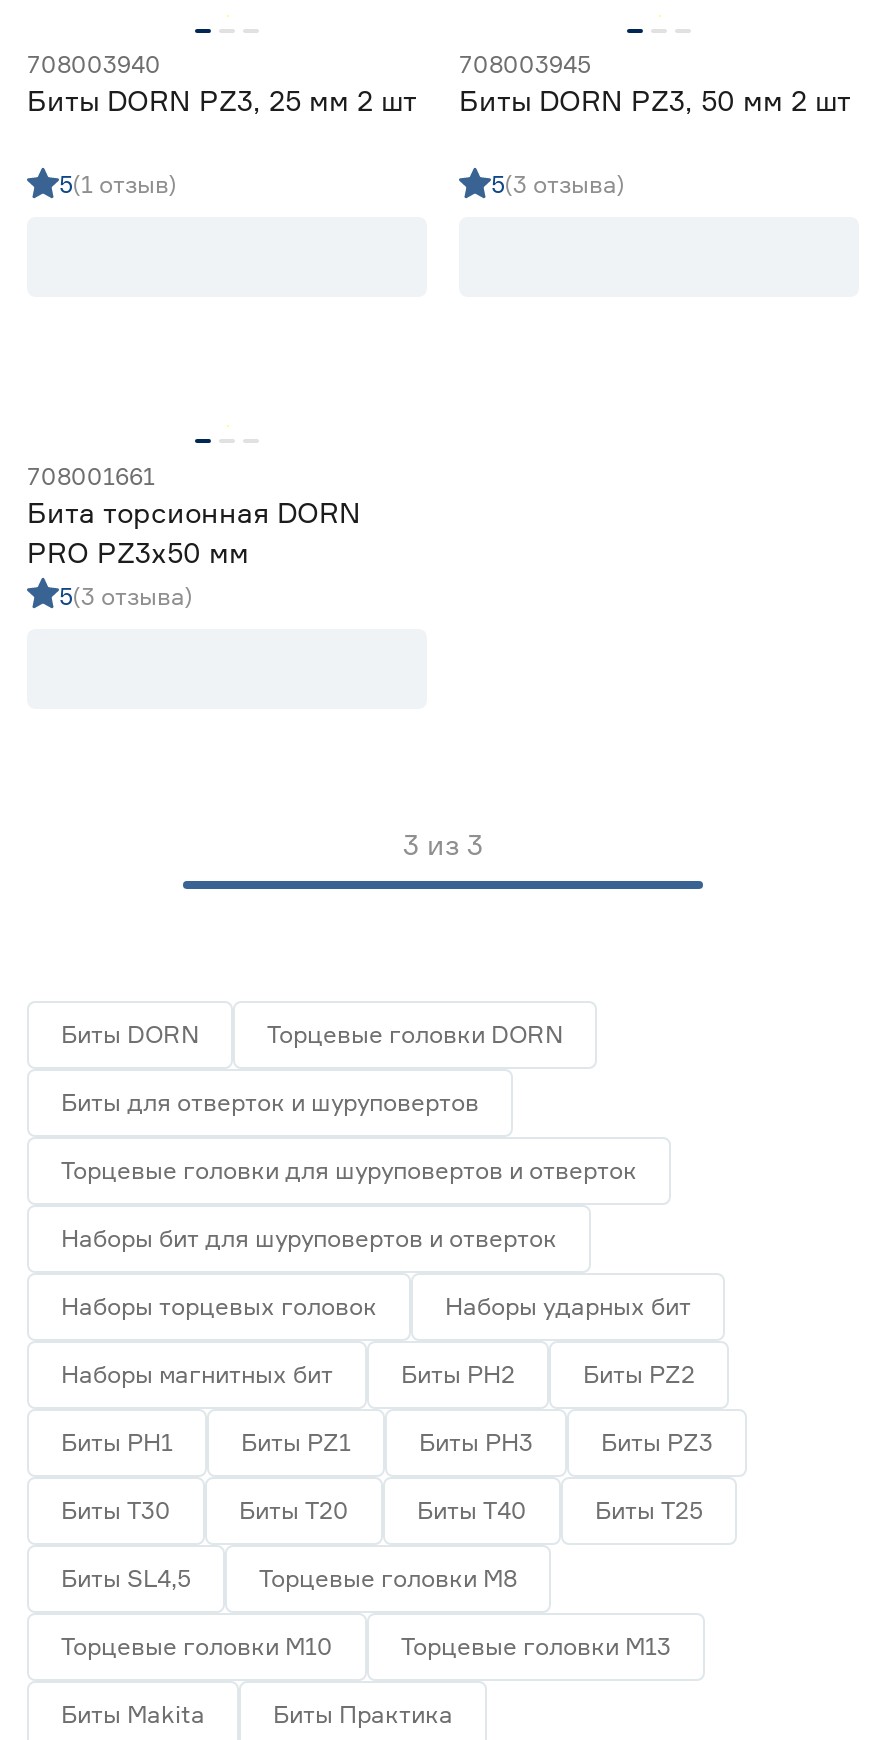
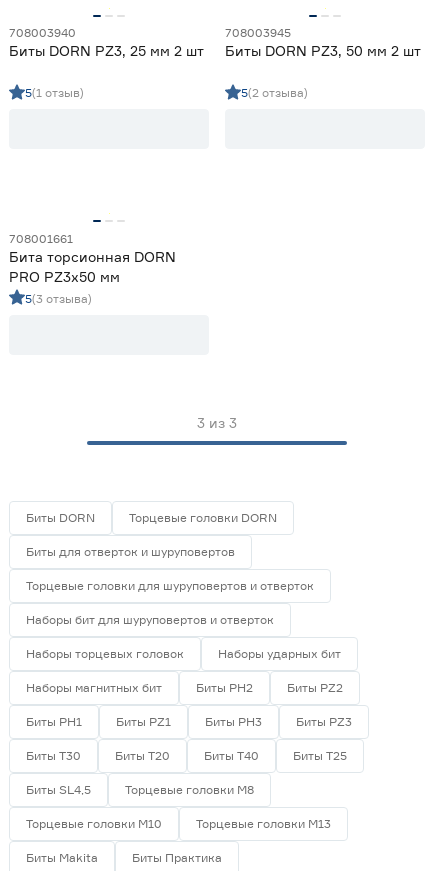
- 5(3 отзыва)
+ 5(2 отзыва)
